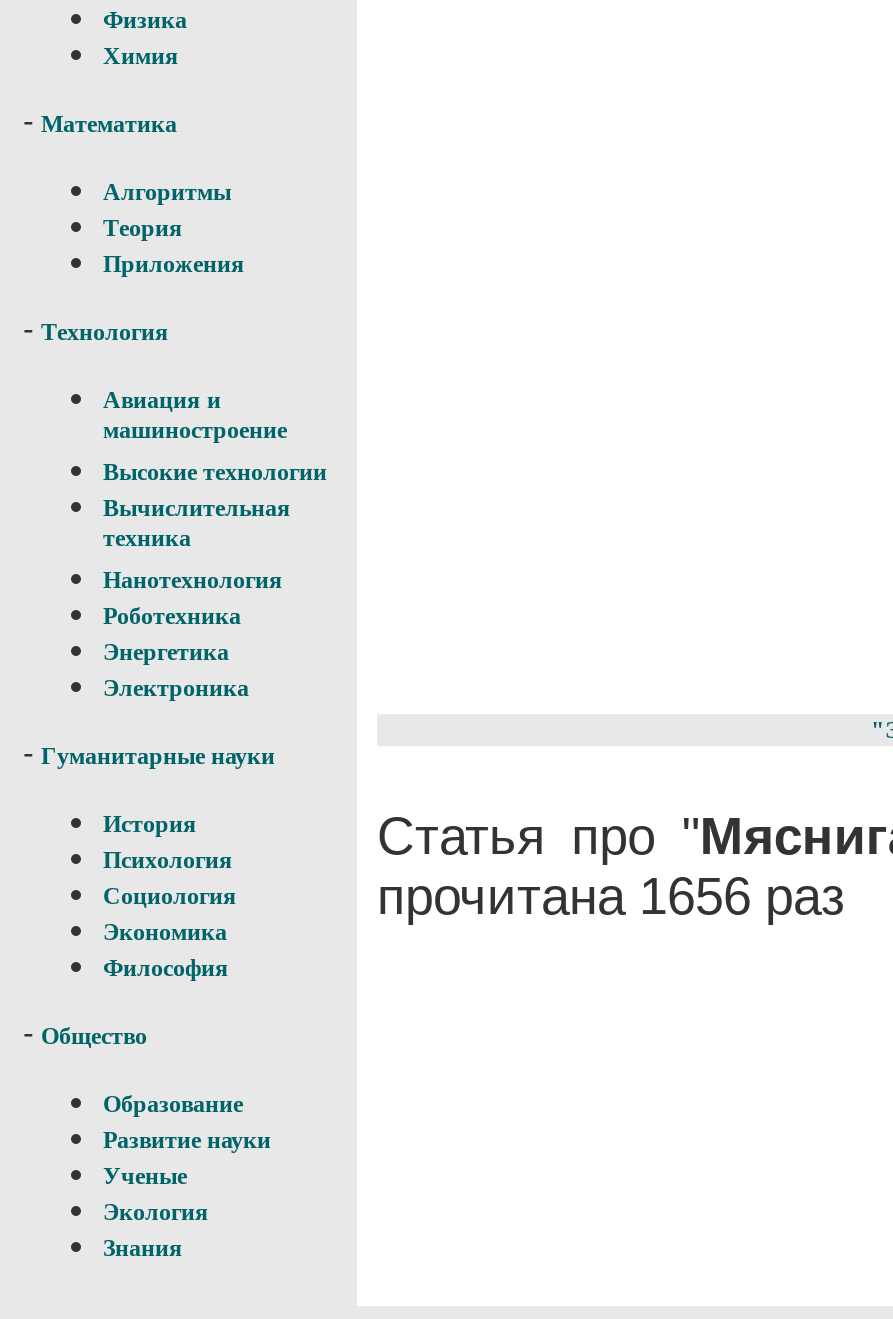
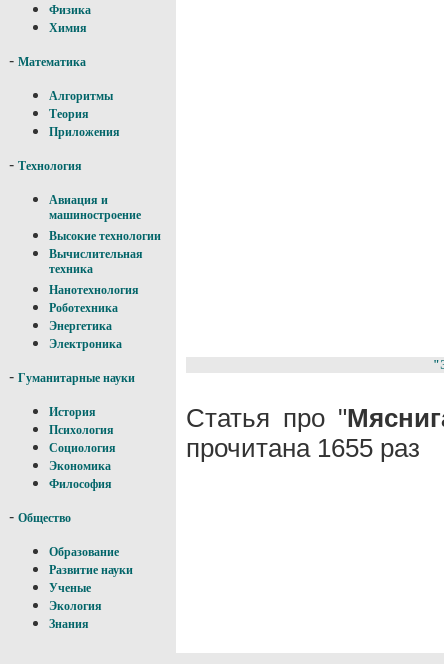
- прочитана 1656 раз
+ прочитана 1655 раз
